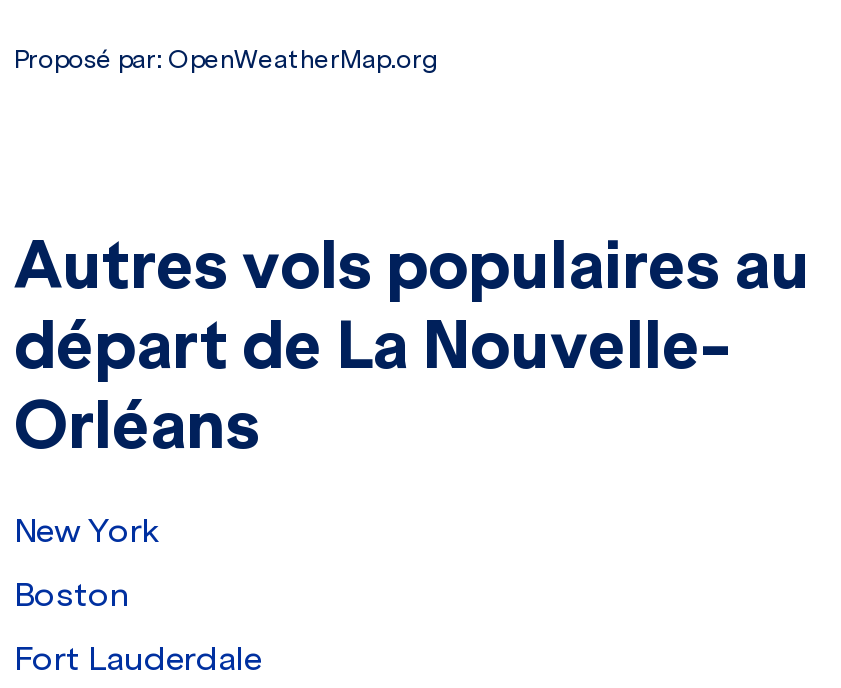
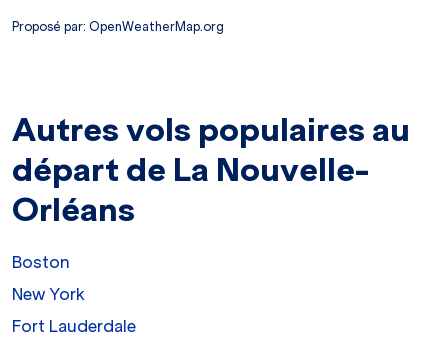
moved down: New York

moved up: Boston
